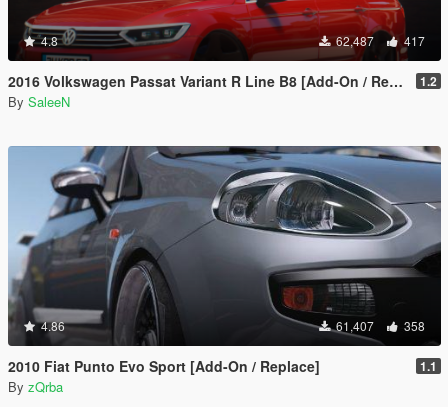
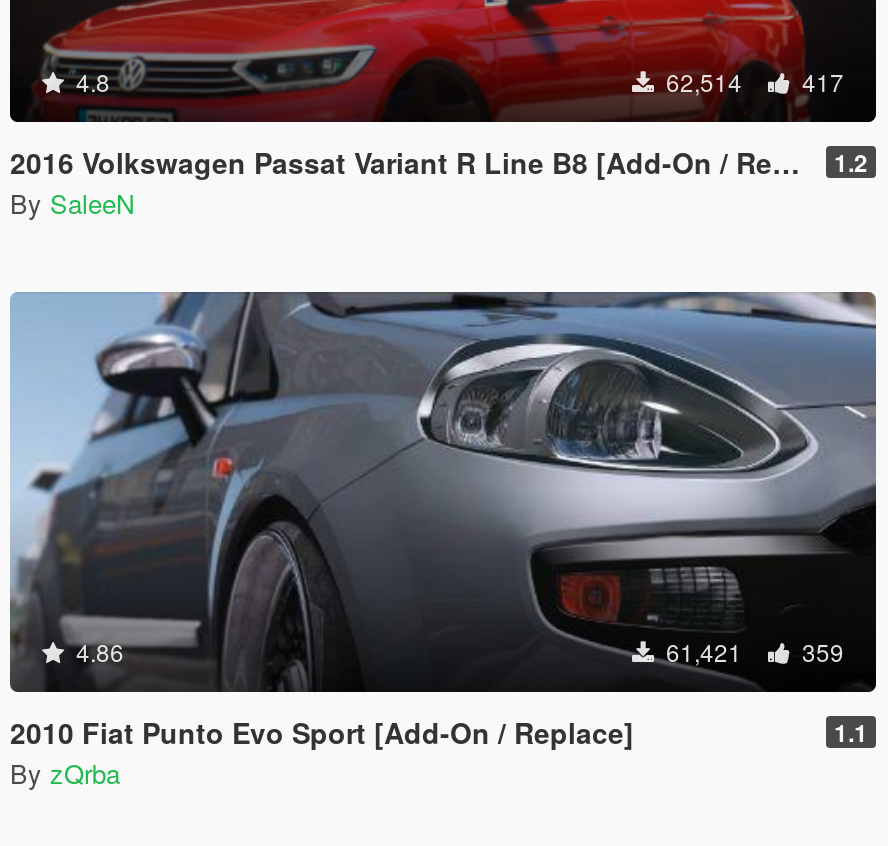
- 62,487 417
+ 62,514 417

- 61,407
+ 61,421

- 358
+ 359
